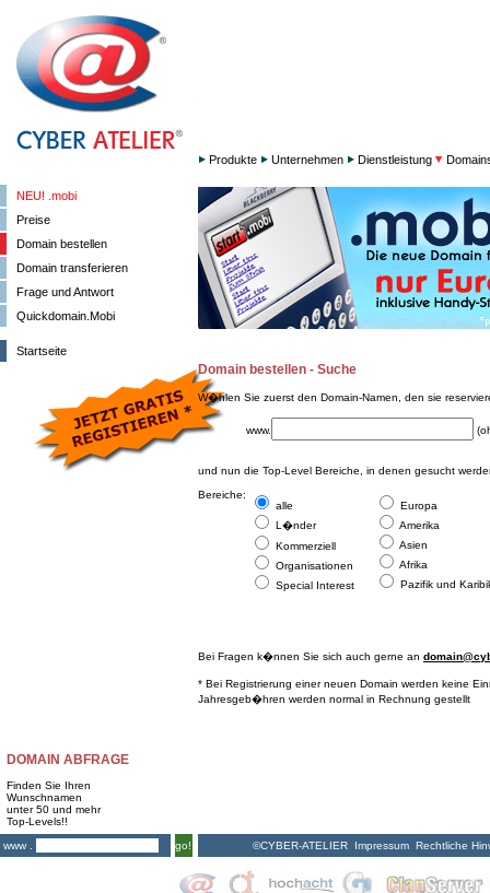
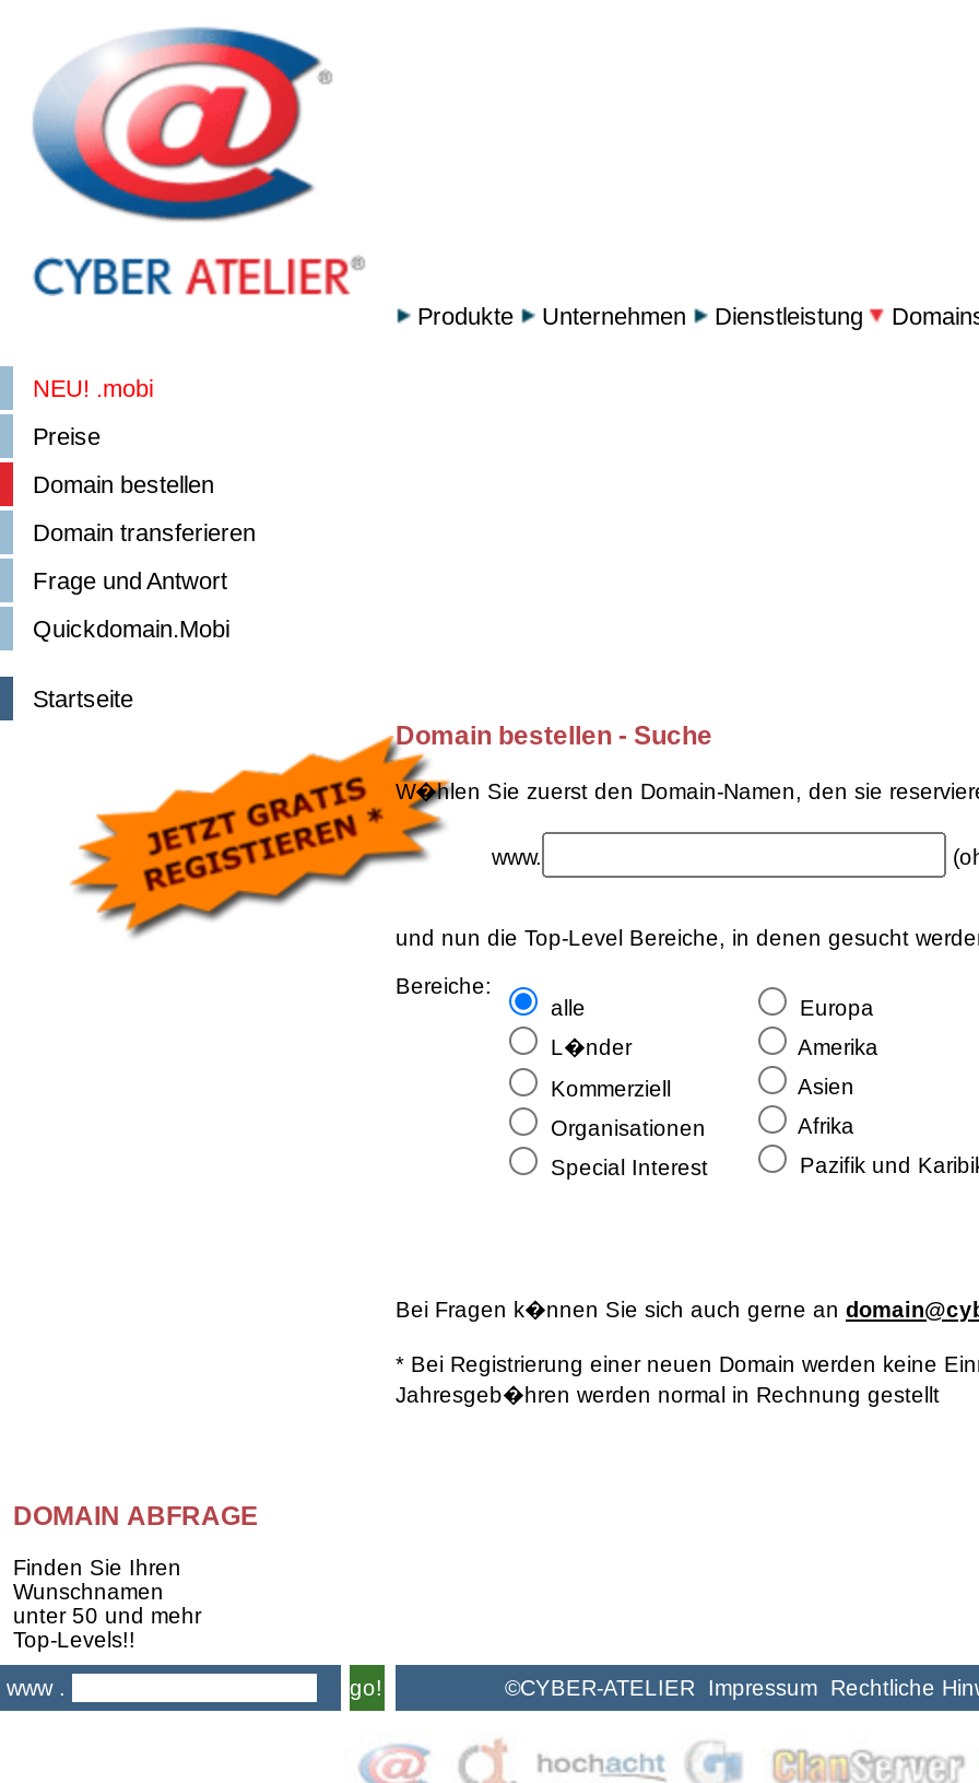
- [image]
